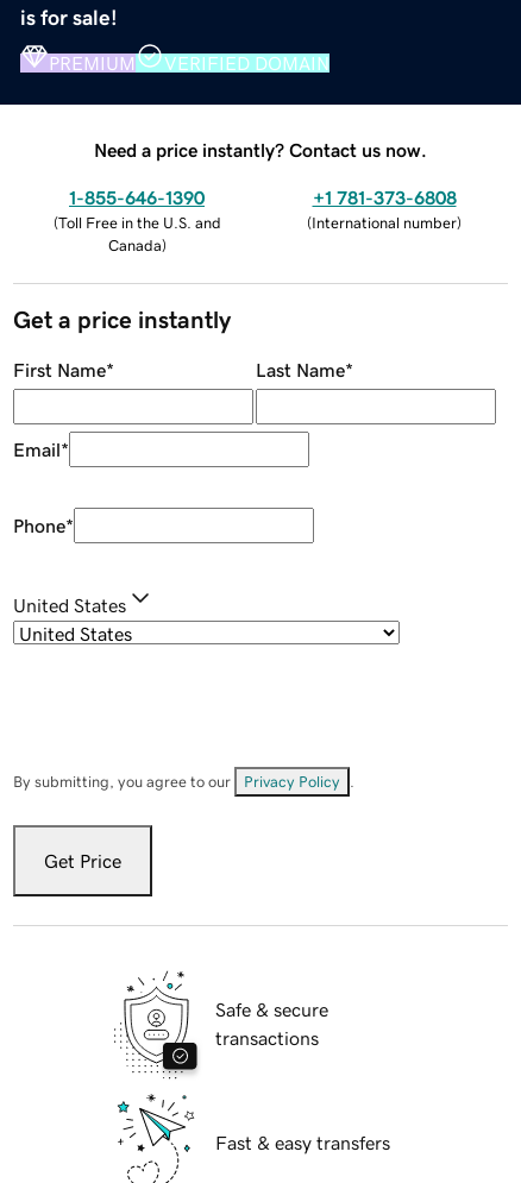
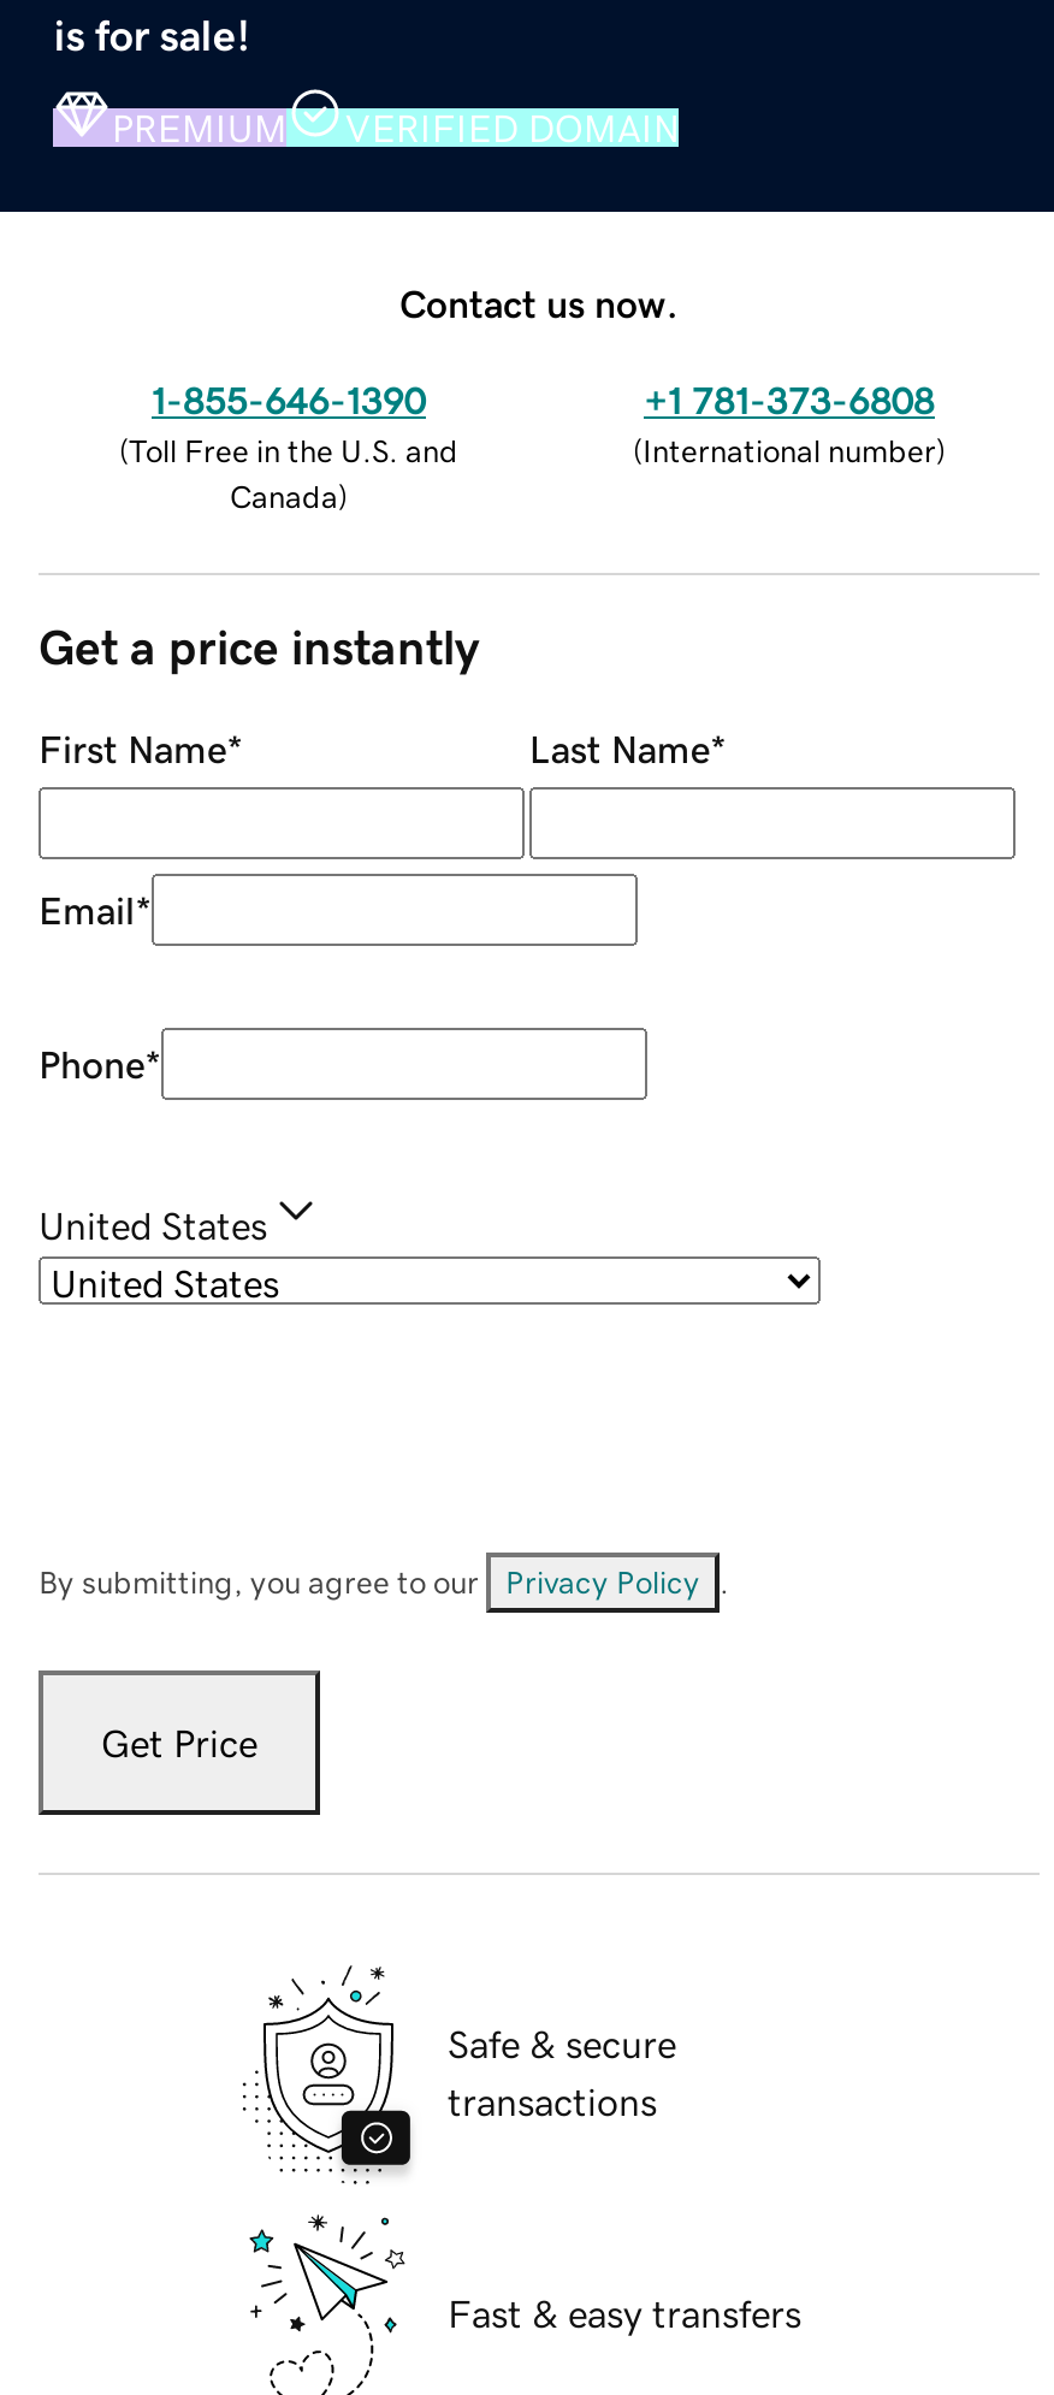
- Need a price instantly? Contact us now.
+ Contact us now.
